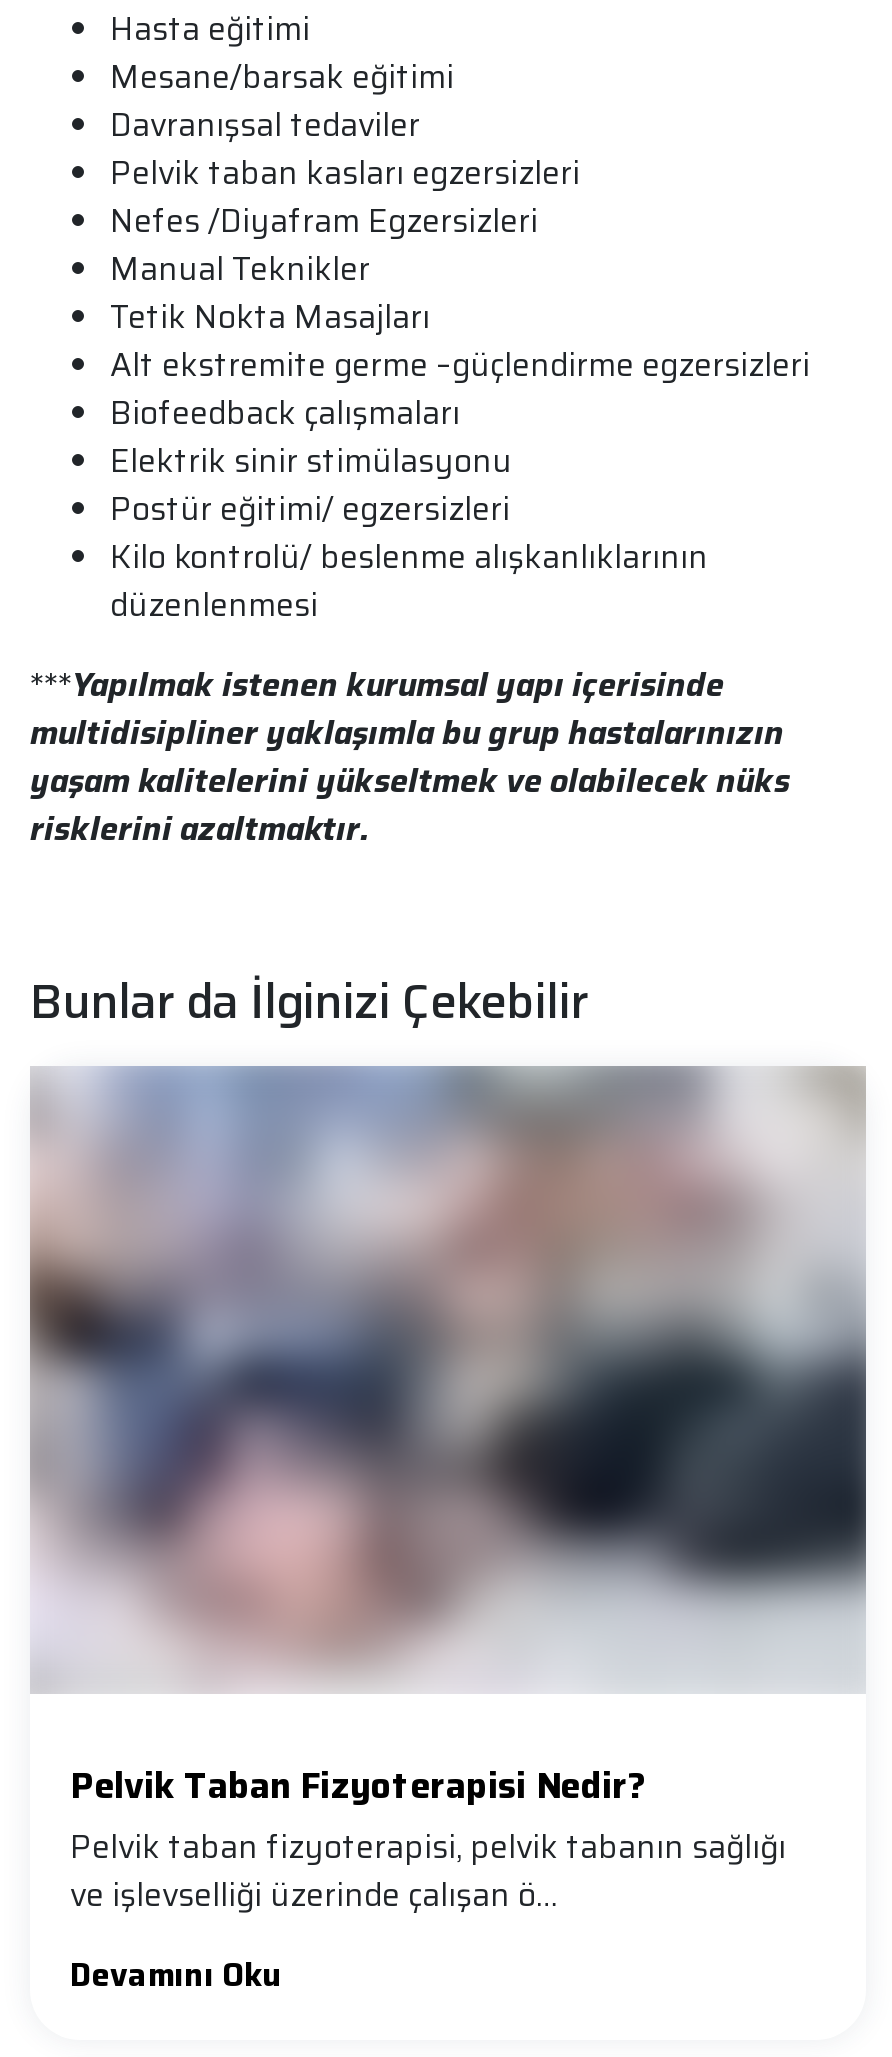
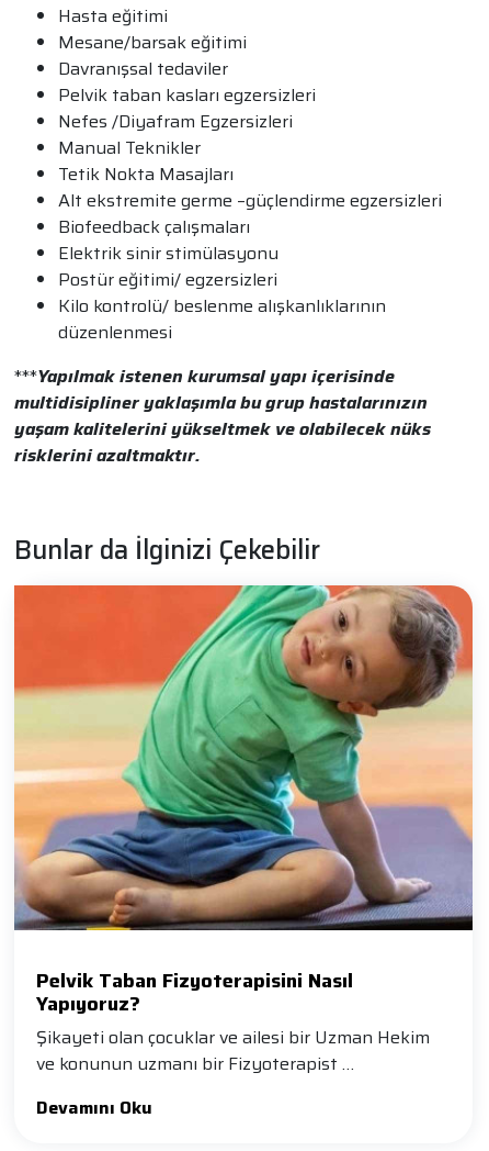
- [image]
- Pelvik Taban Fizyoterapisi Nedir?
- Pelvik taban fizyoterapisi, pelvik tabanın sağlığı
- ve işlevselliği üzerinde çalışan ö…
+ [image]
+ Pelvik Taban Fizyoterapisini Nasıl
+ Yapıyoruz?
+ Şikayeti olan çocuklar ve ailesi bir Uzman Hekim
+ ve konunun uzmanı bir Fizyoterapist …
